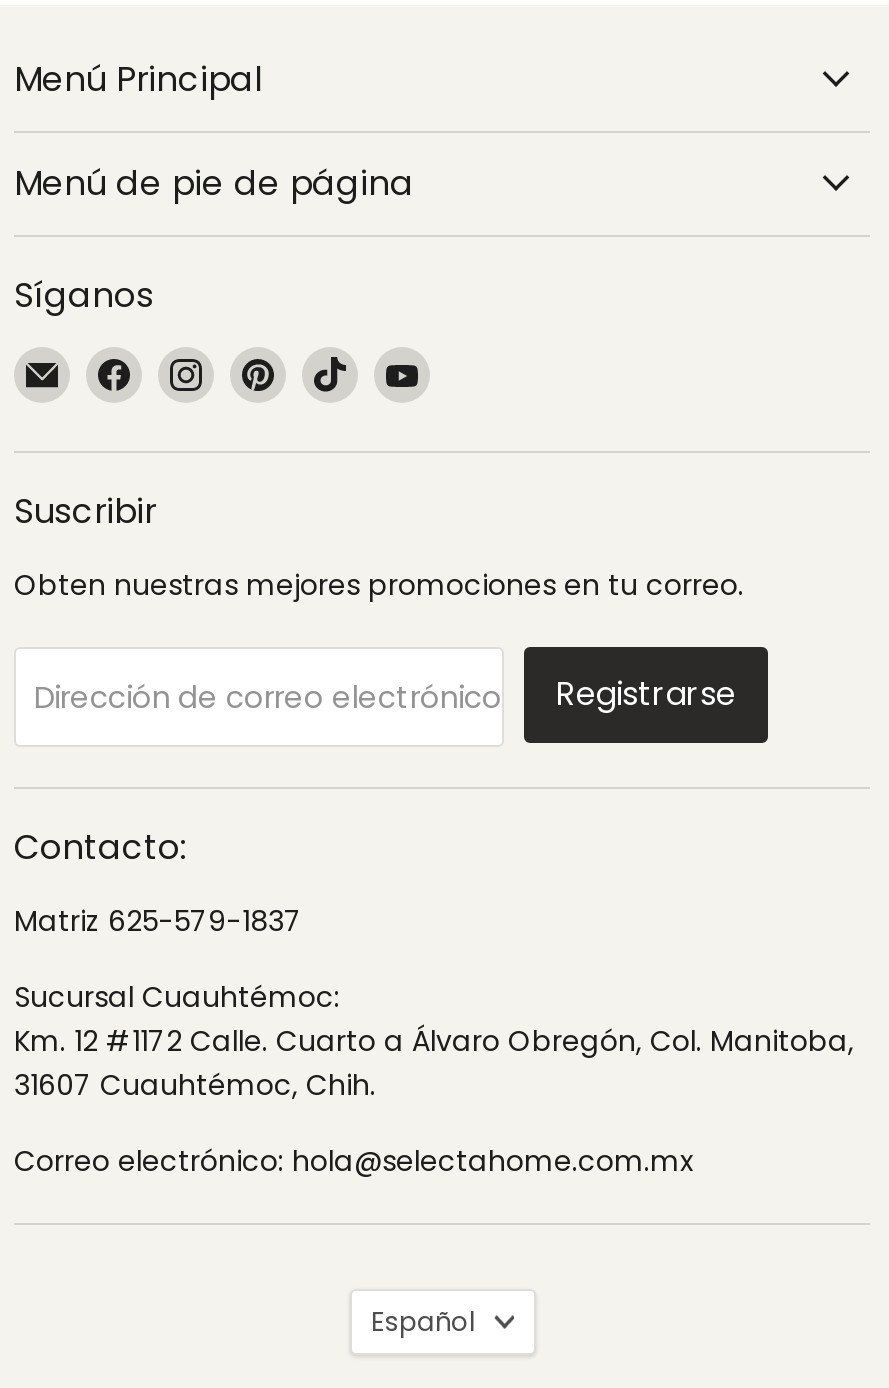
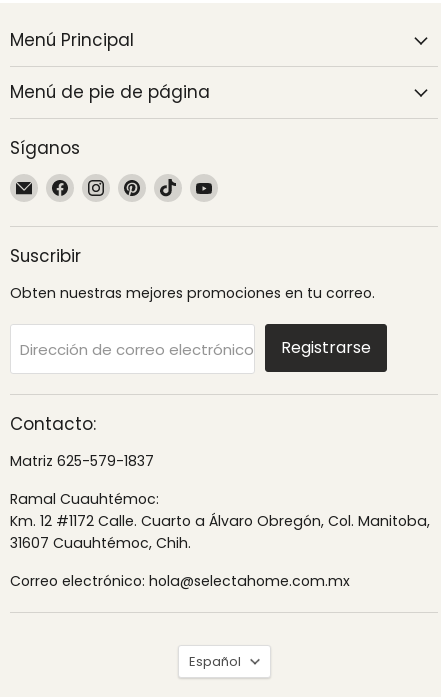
- Sucursal Cuauhtémoc:
+ Ramal Cuauhtémoc:
